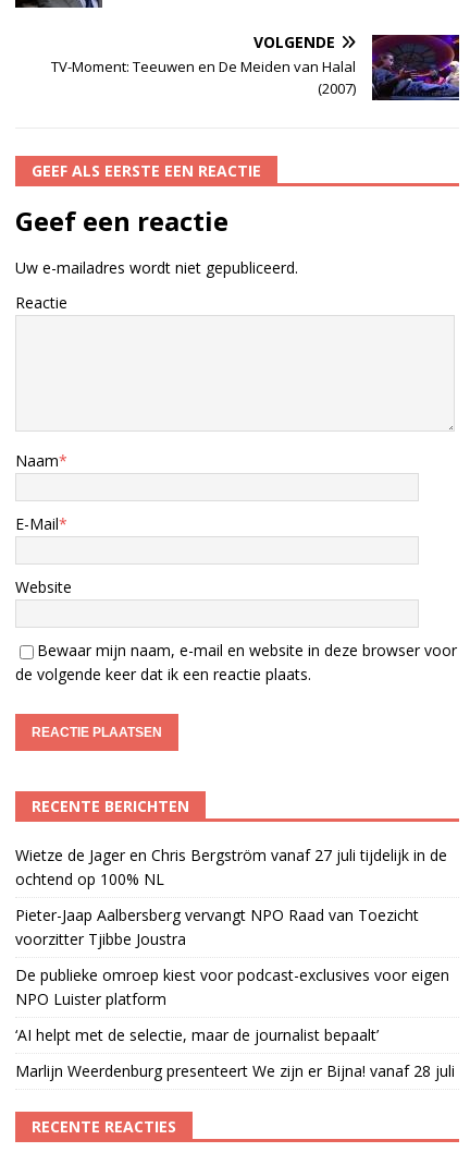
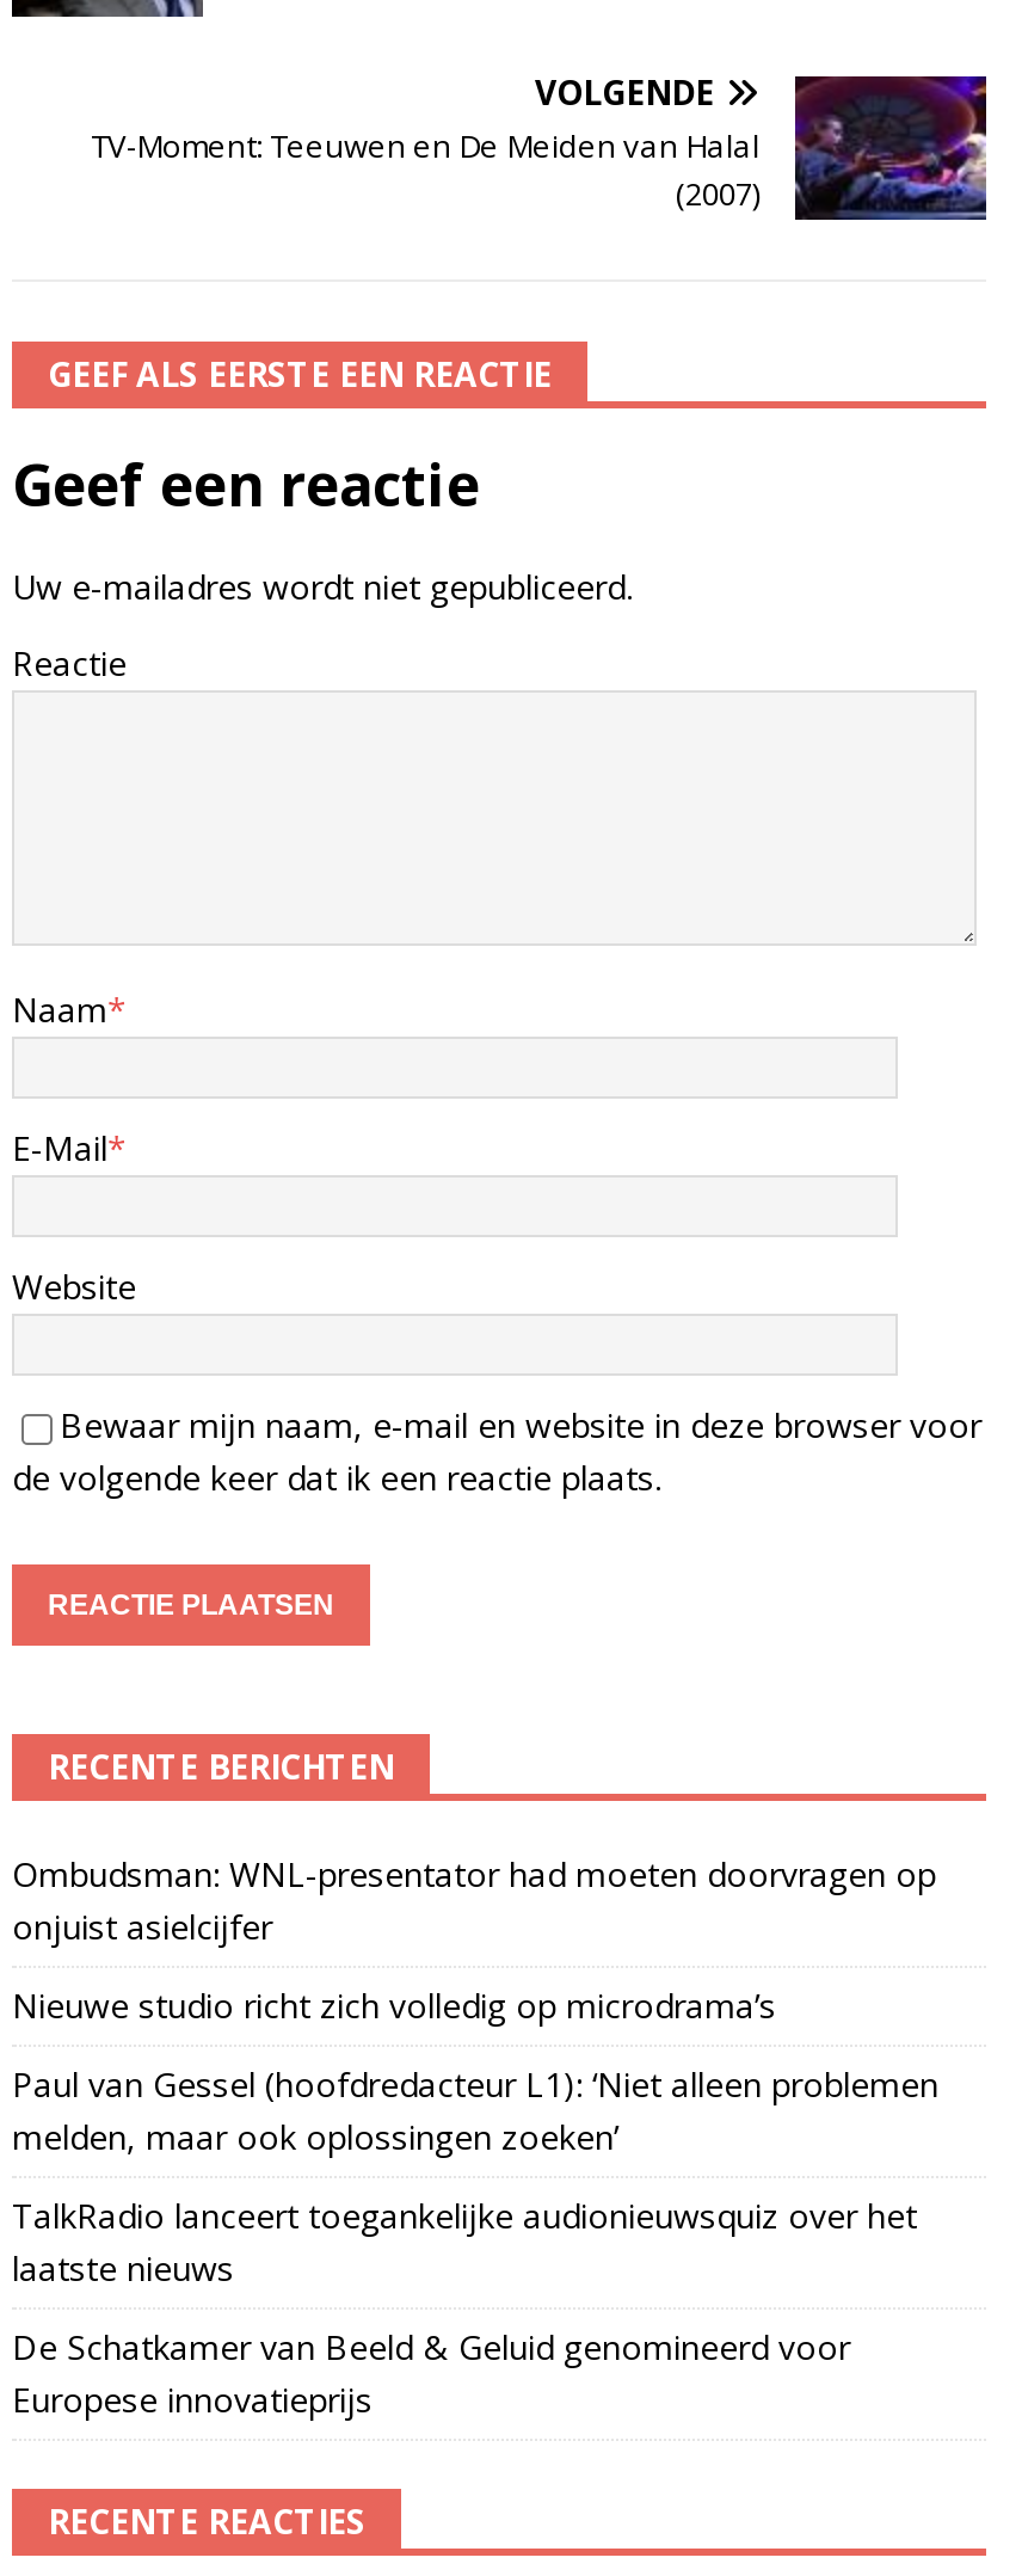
- Wietze de Jager en Chris Bergström vanaf 27 juli tijdelijk in de
- ochtend op 100% NL
+ Ombudsman: WNL-presentator had moeten doorvragen op
+ onjuist asielcijfer

- Pieter-Jaap Aalbersberg vervangt NPO Raad van Toezicht
- voorzitter Tjibbe Joustra
+ Nieuwe studio richt zich volledig op microdrama’s

- De publieke omroep kiest voor podcast-exclusives voor eigen
- NPO Luister platform
+ Paul van Gessel (hoofdredacteur L1): ‘Niet alleen problemen
+ melden, maar ook oplossingen zoeken’

- ‘AI helpt met de selectie, maar de journalist bepaalt’
+ TalkRadio lanceert toegankelijke audionieuwsquiz over het
+ laatste nieuws

- Marlijn Weerdenburg presenteert We zijn er Bijna! vanaf 28 juli
+ De Schatkamer van Beeld & Geluid genomineerd voor
+ Europese innovatieprijs
